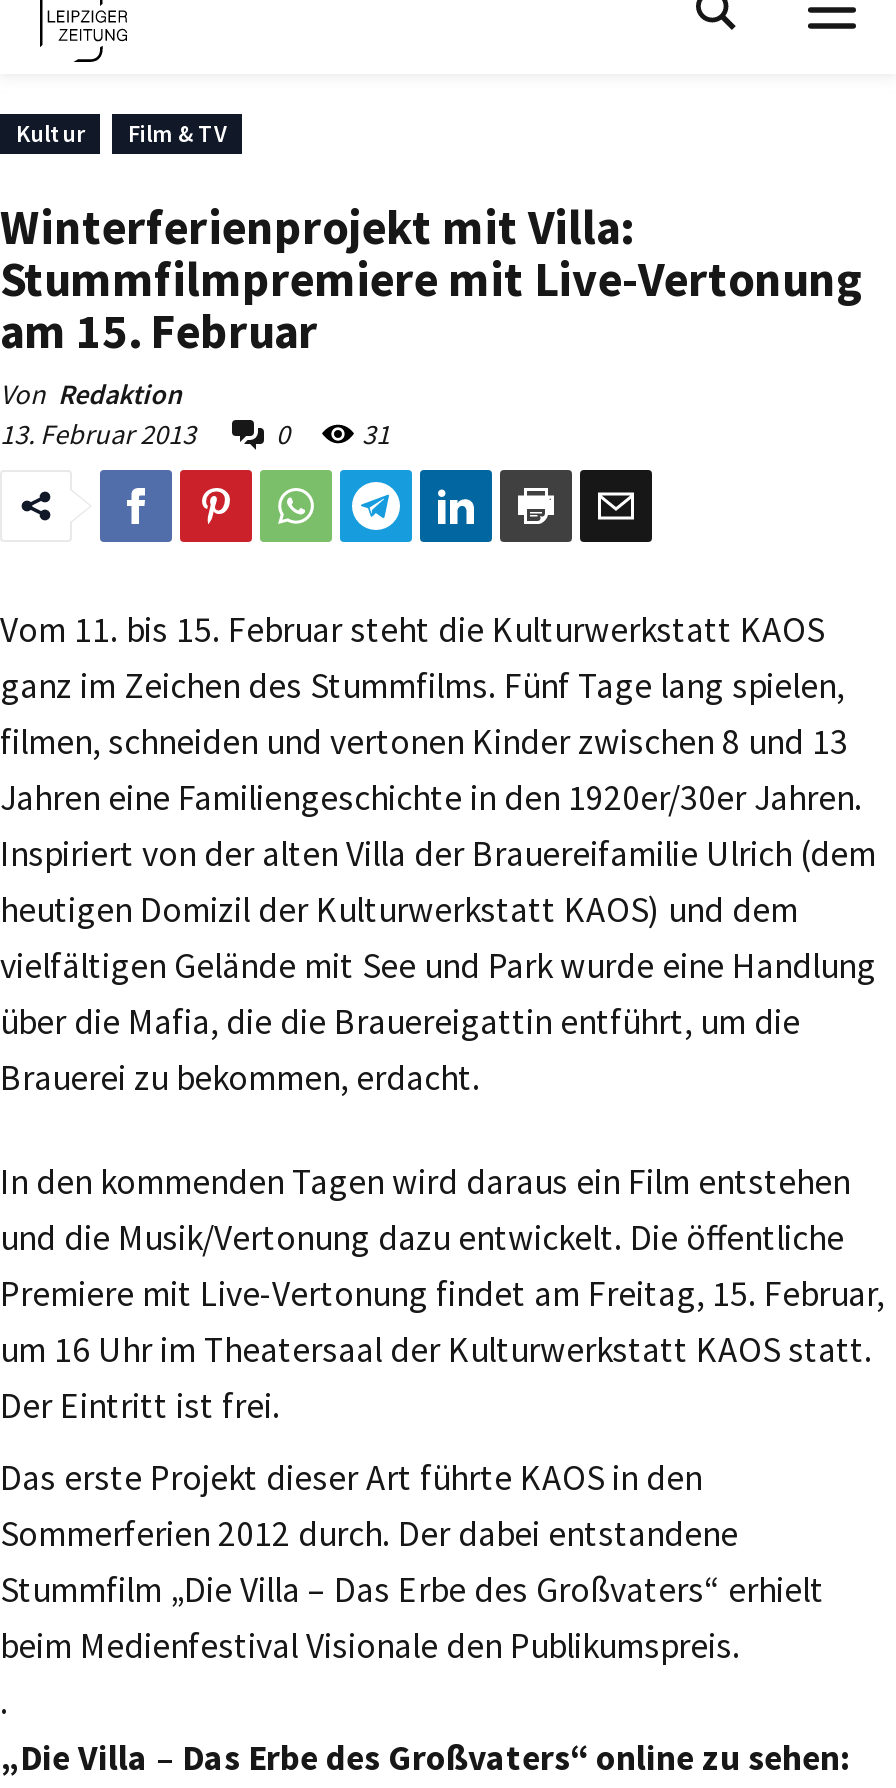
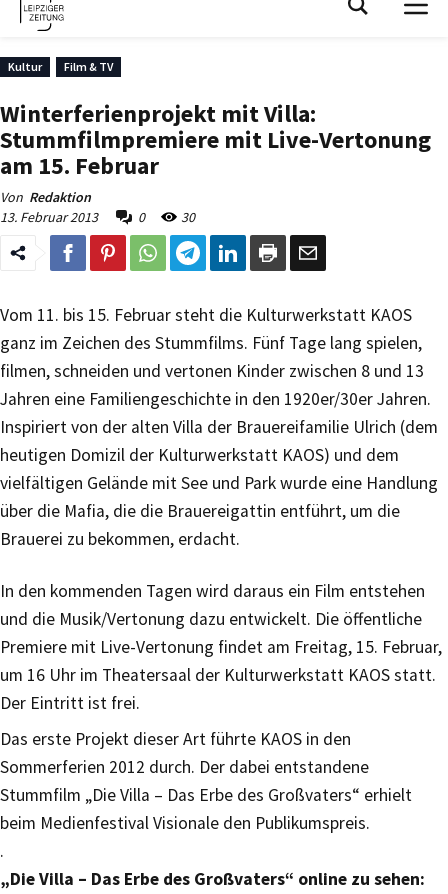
- 0 31
+ 0 30
